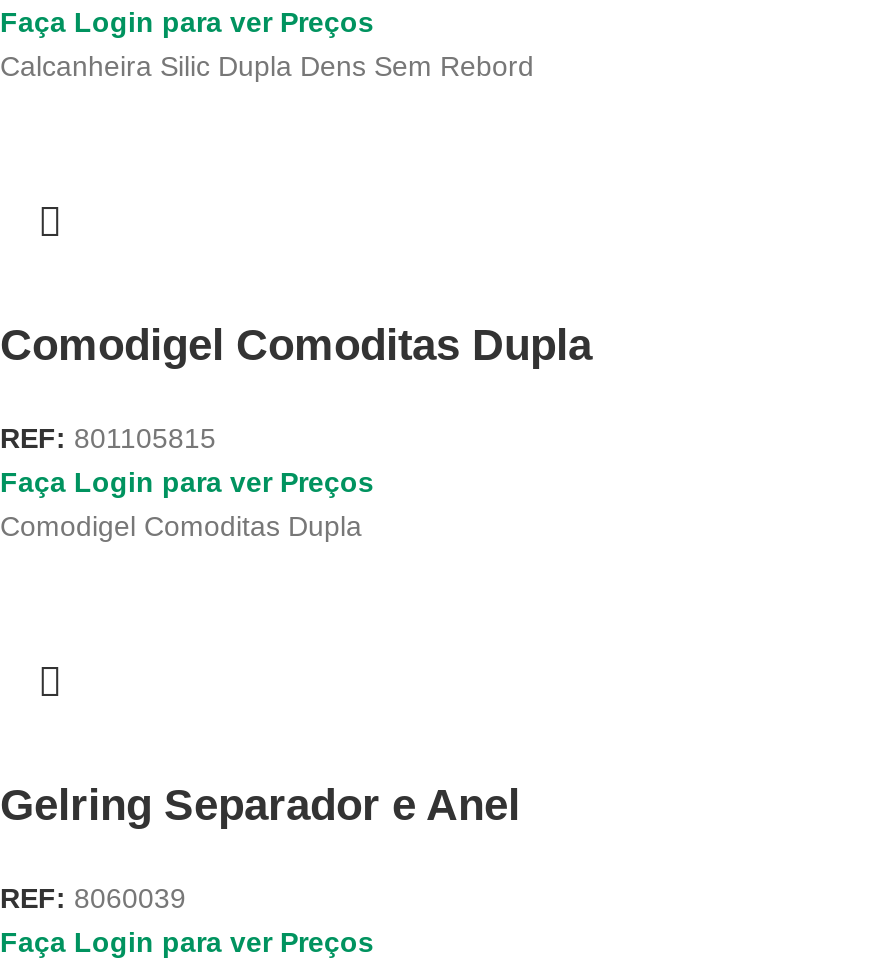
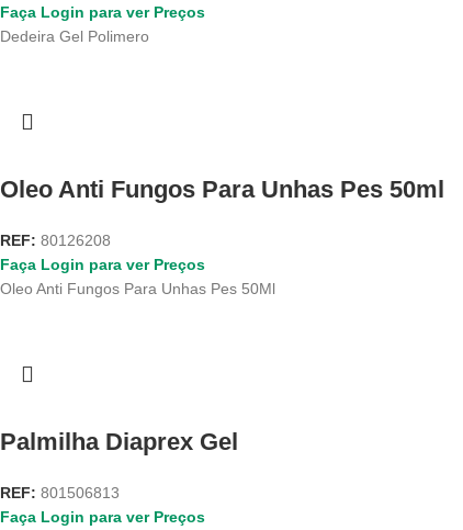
- Calcanheira Silic Dupla Dens Sem Rebord
+ Dedeira Gel Polimero

- Comodigel Comoditas Dupla
+ Oleo Anti Fungos Para Unhas Pes 50ml

- REF: 801105815
+ REF: 80126208

- Comodigel Comoditas Dupla
+ Oleo Anti Fungos Para Unhas Pes 50Ml

- Gelring Separador e Anel
+ Palmilha Diaprex Gel

- REF: 8060039
+ REF: 801506813
